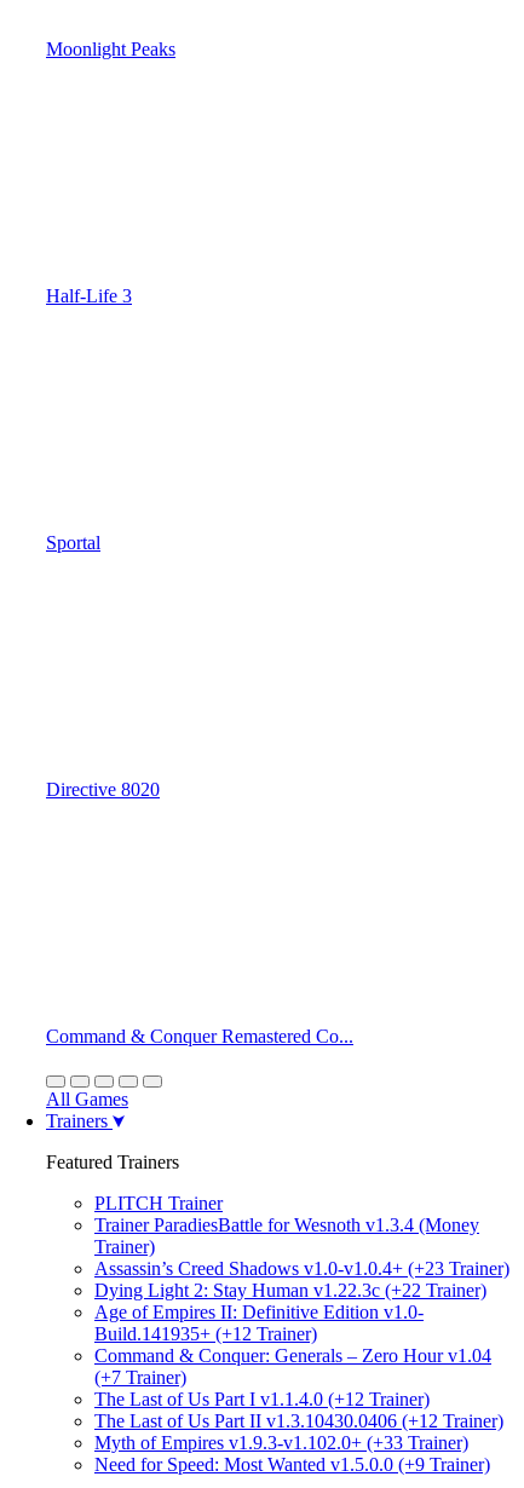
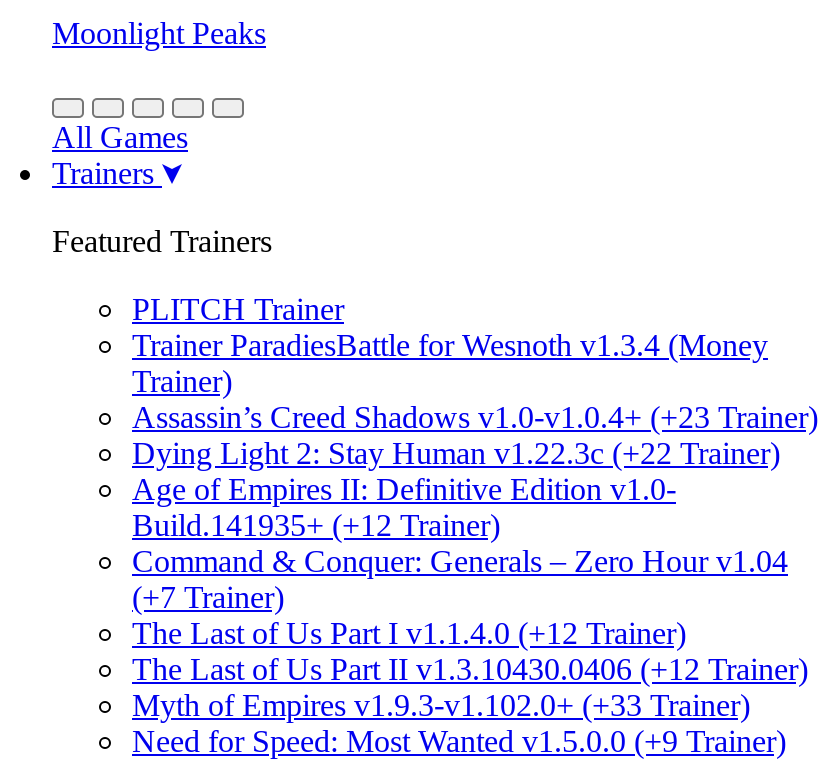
- Half-Life 3

- Sportal

- Directive 8020

- Command & Conquer Remastered Co...
